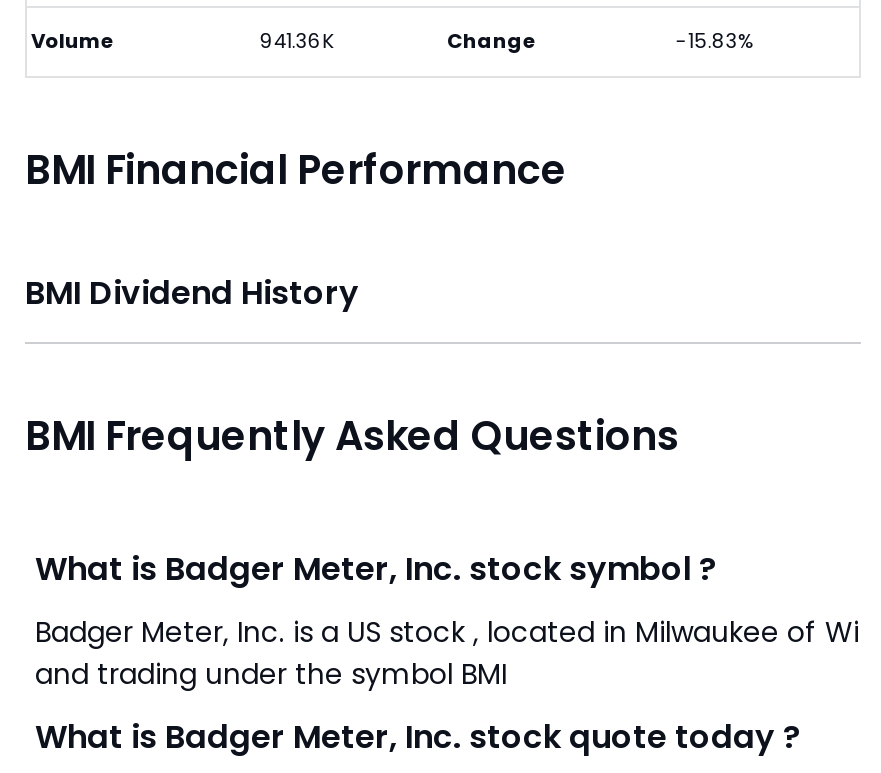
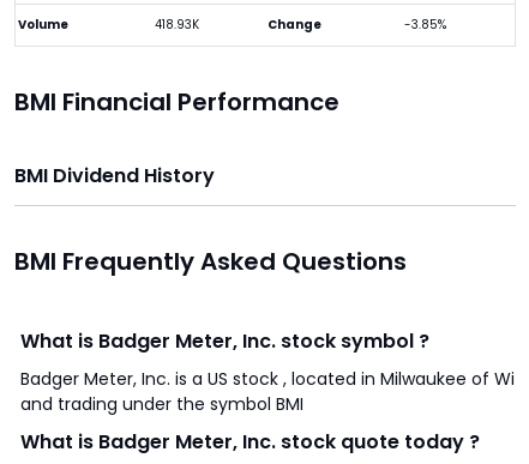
- 941.36K
+ 418.93K

- -15.83%
+ -3.85%
